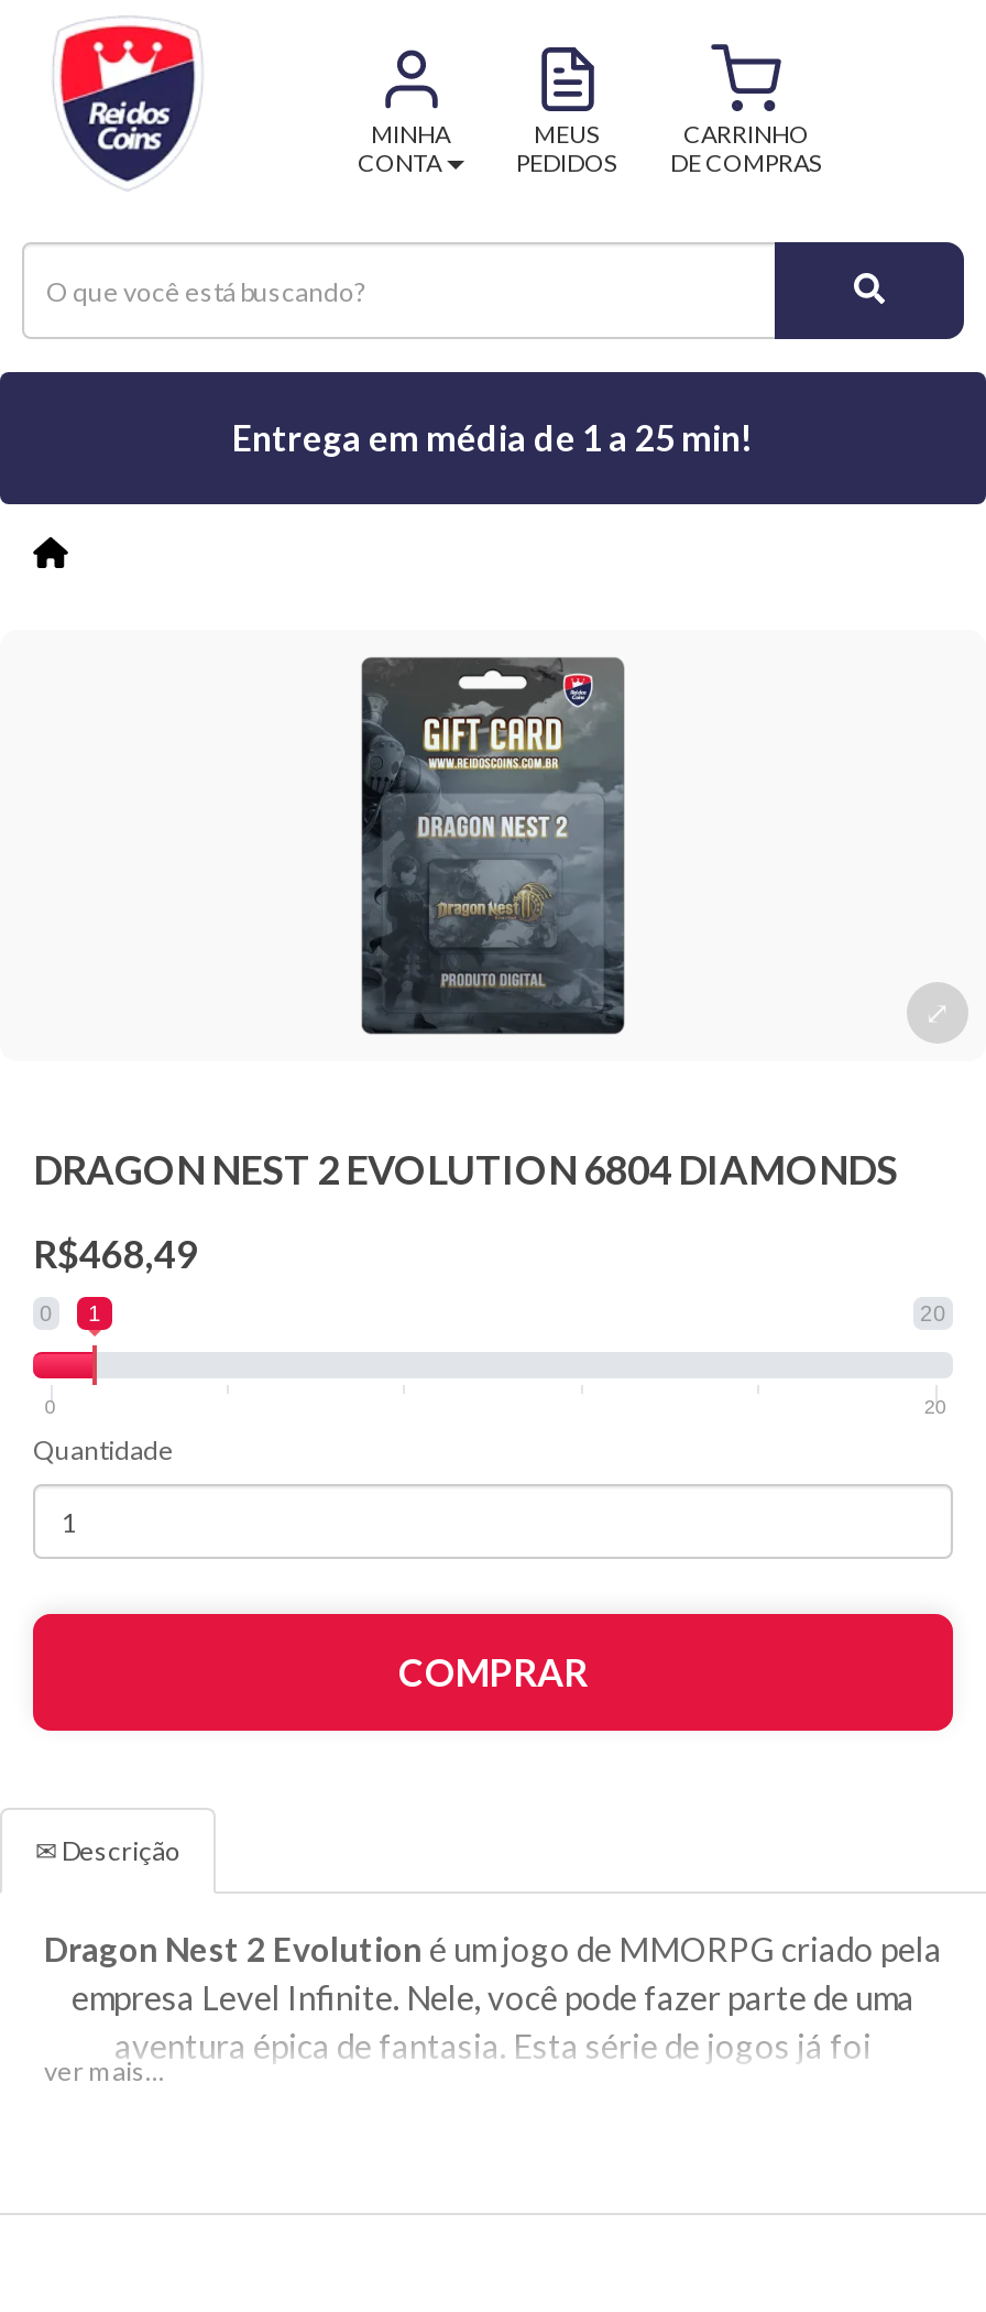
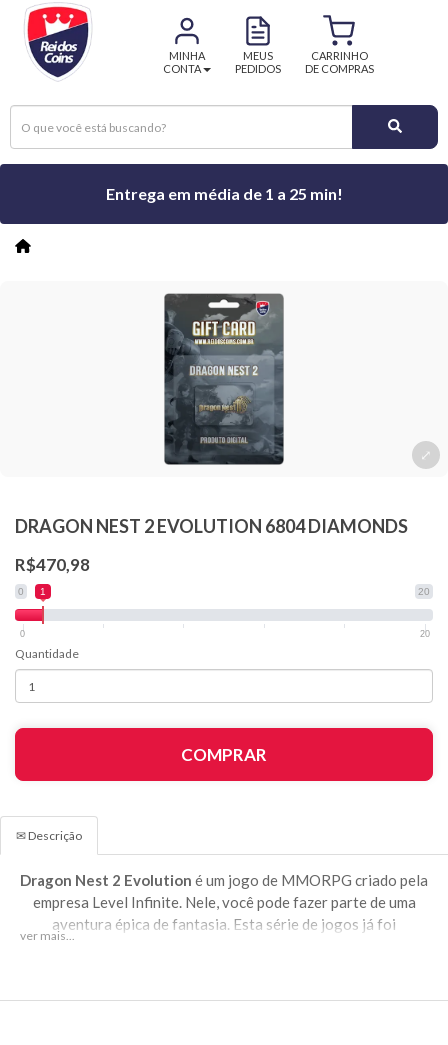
- R$468,49
+ R$470,98
